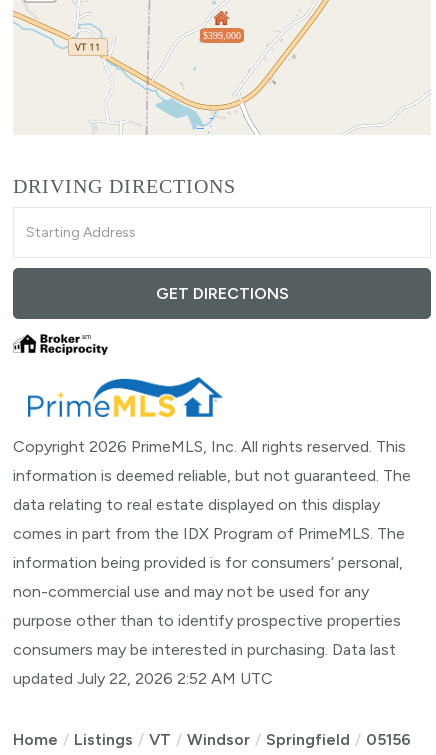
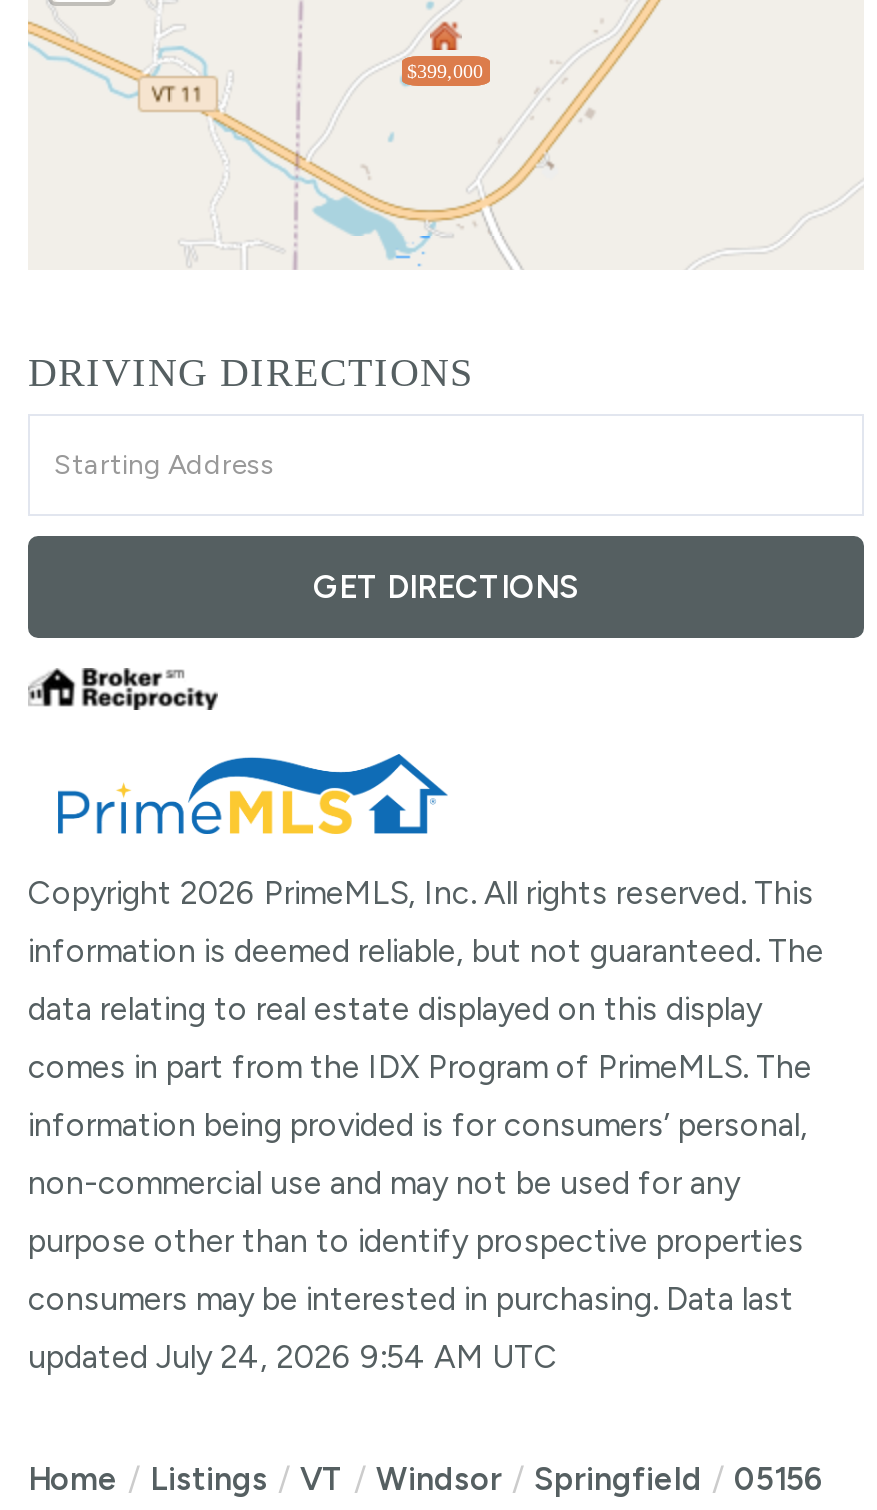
- updated July 22, 2026 2:52 AM UTC
+ updated July 24, 2026 9:54 AM UTC
